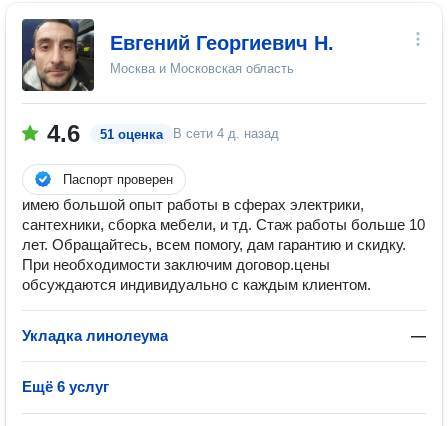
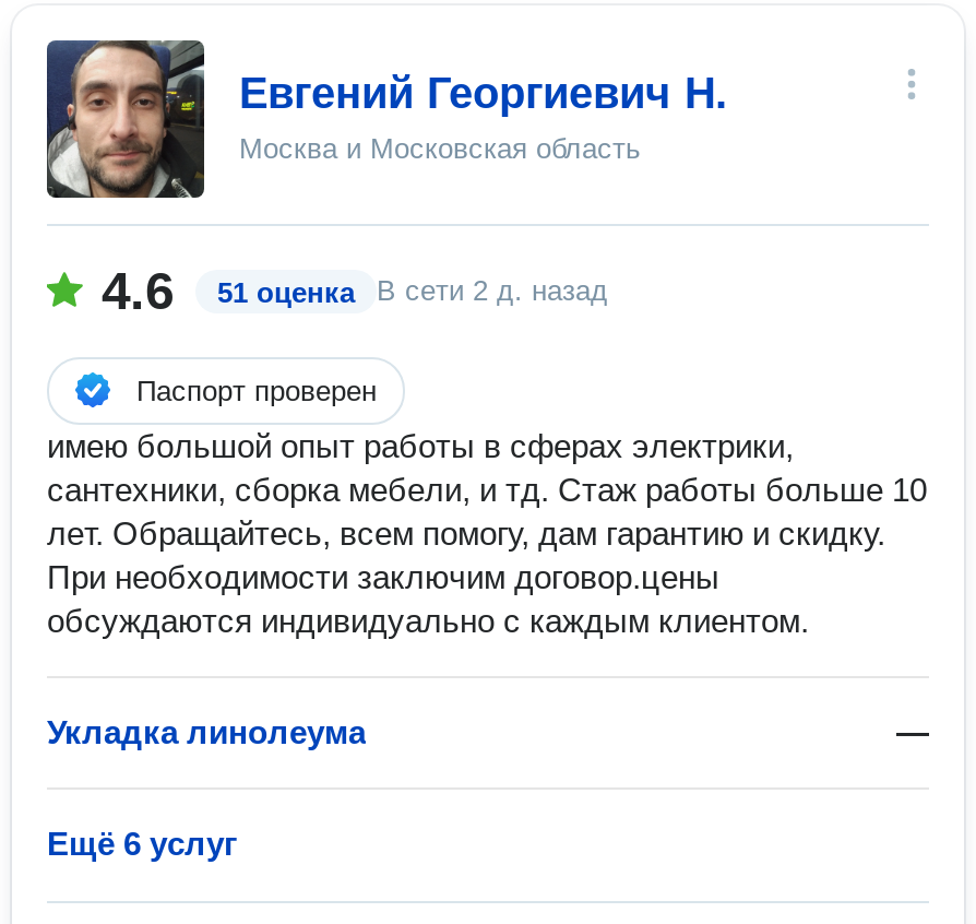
- 4.6 51 оценка В сети 4 д. назад
+ 4.6 51 оценка В сети 2 д. назад
